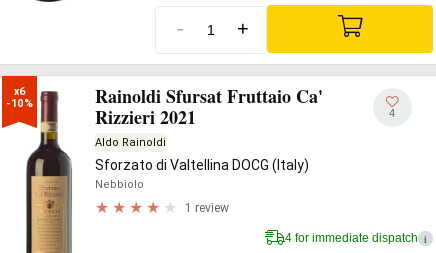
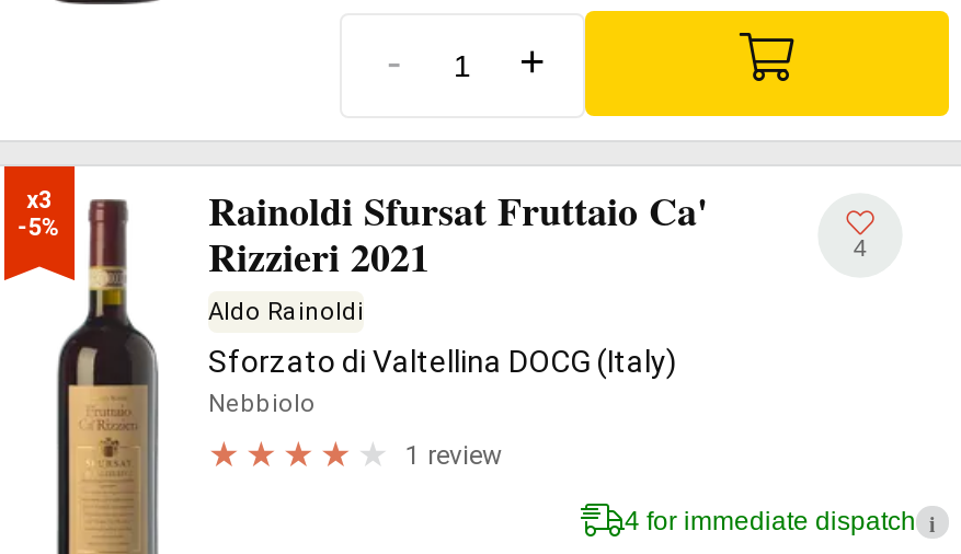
- x6
- -10%
+ x3
+ -5%
